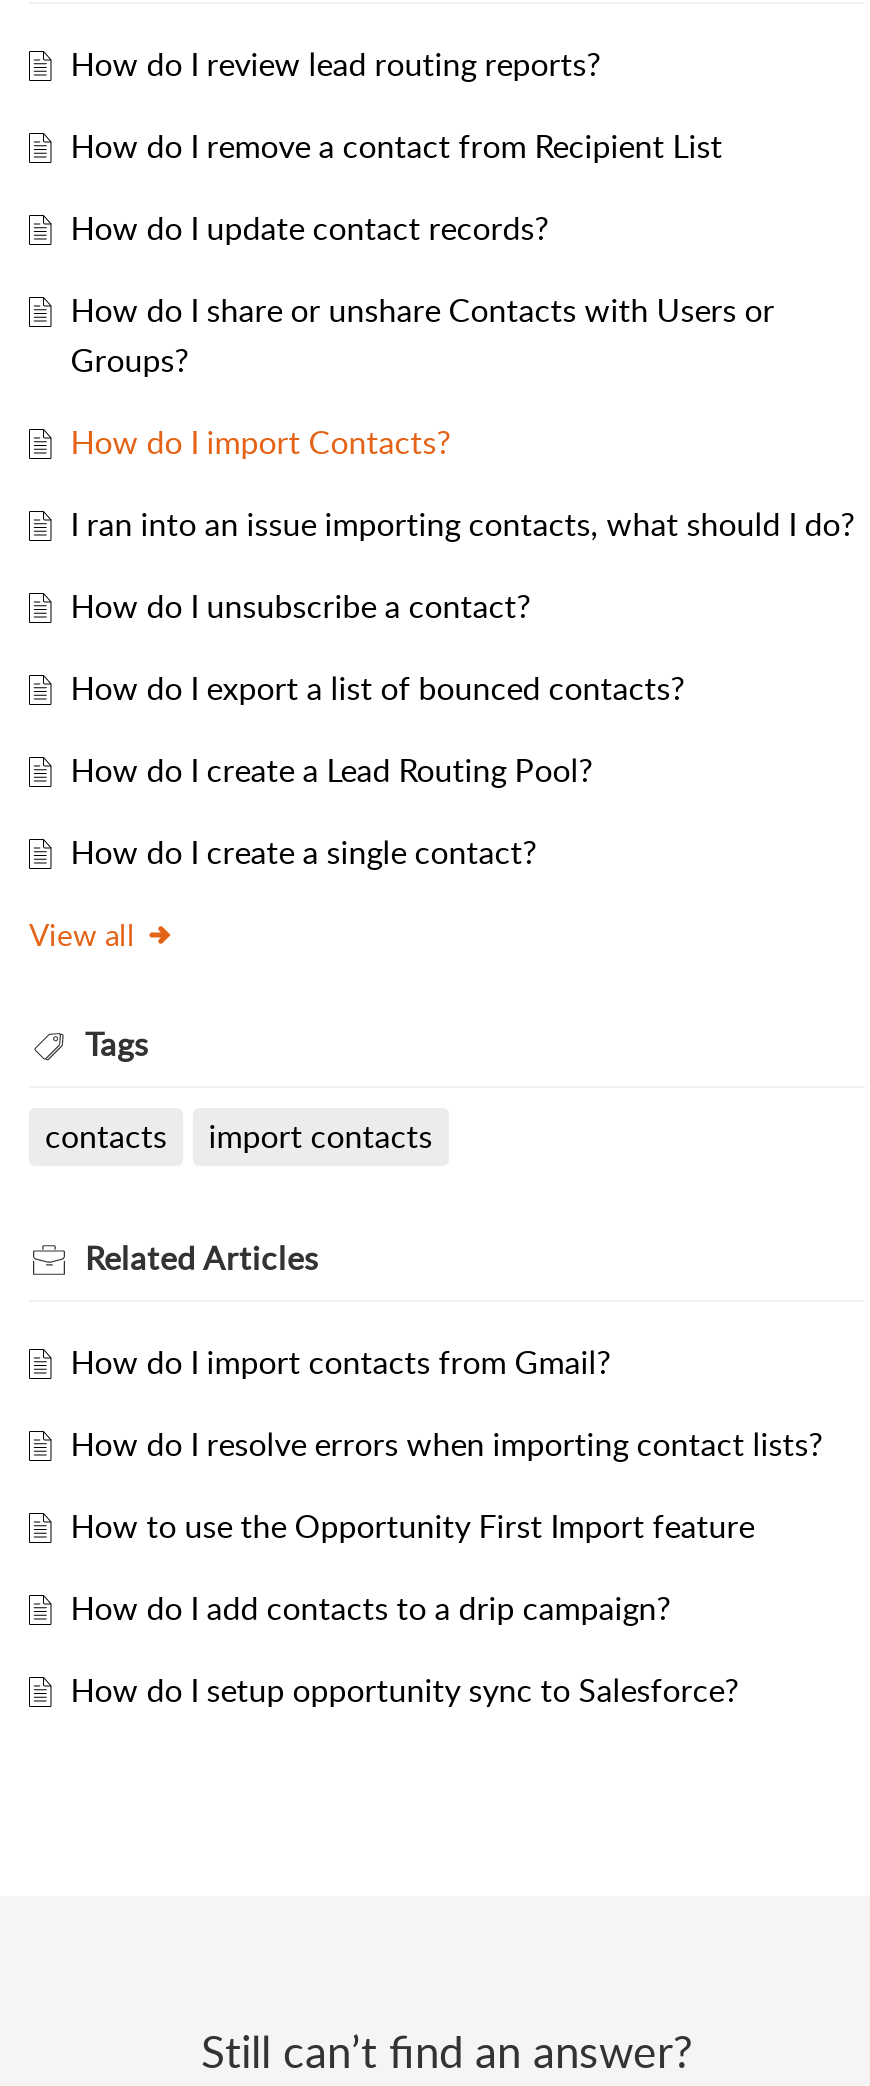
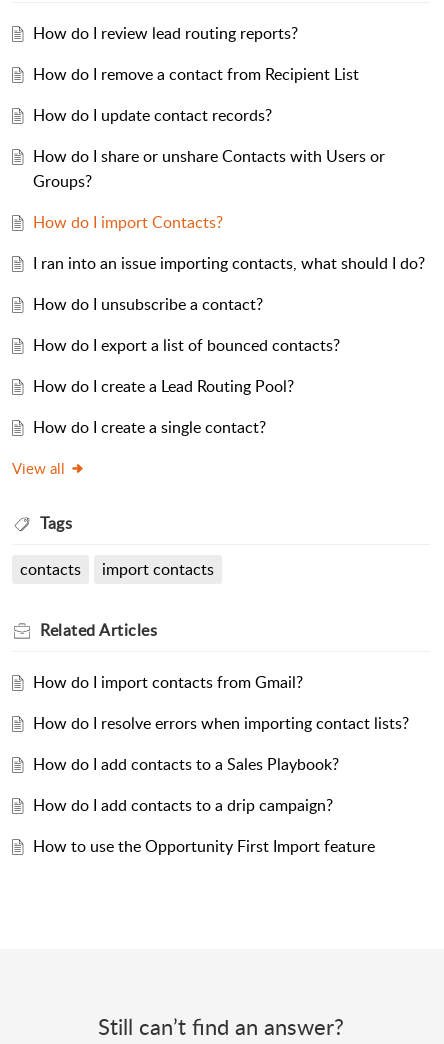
+ How do I add contacts to a Sales Playbook?

moved down: How to use the Opportunity First Import feature

- How do I setup opportunity sync to Salesforce?
